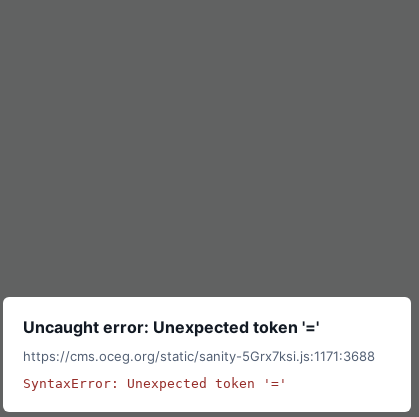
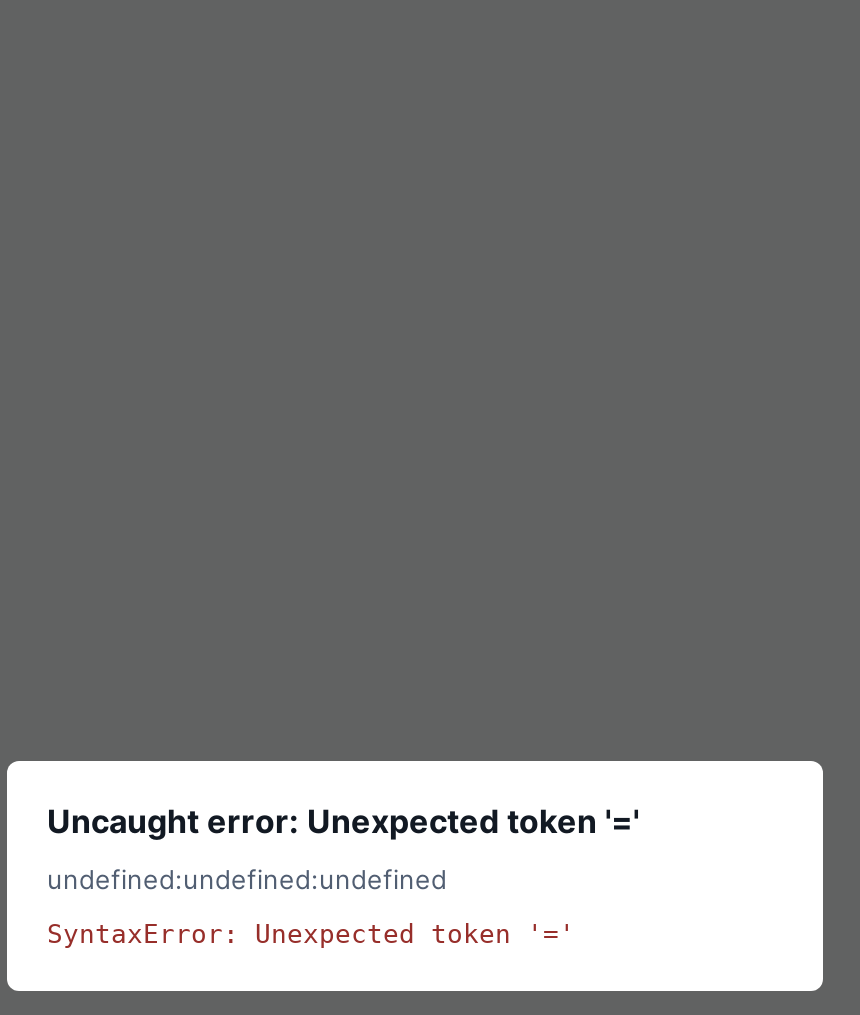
- https://cms.oceg.org/static/sanity-5Grx7ksi.js:1171:3688
+ undefined:undefined:undefined
